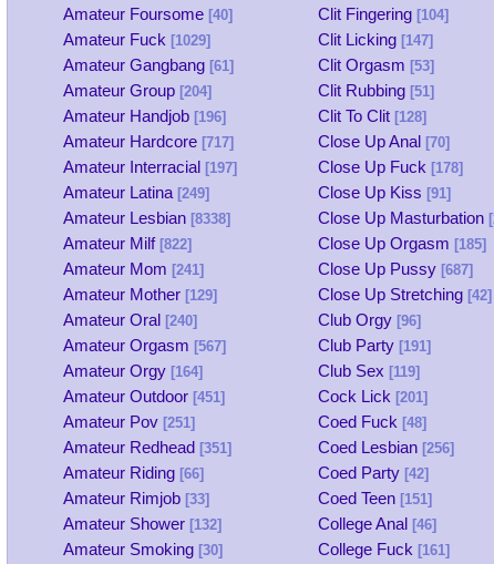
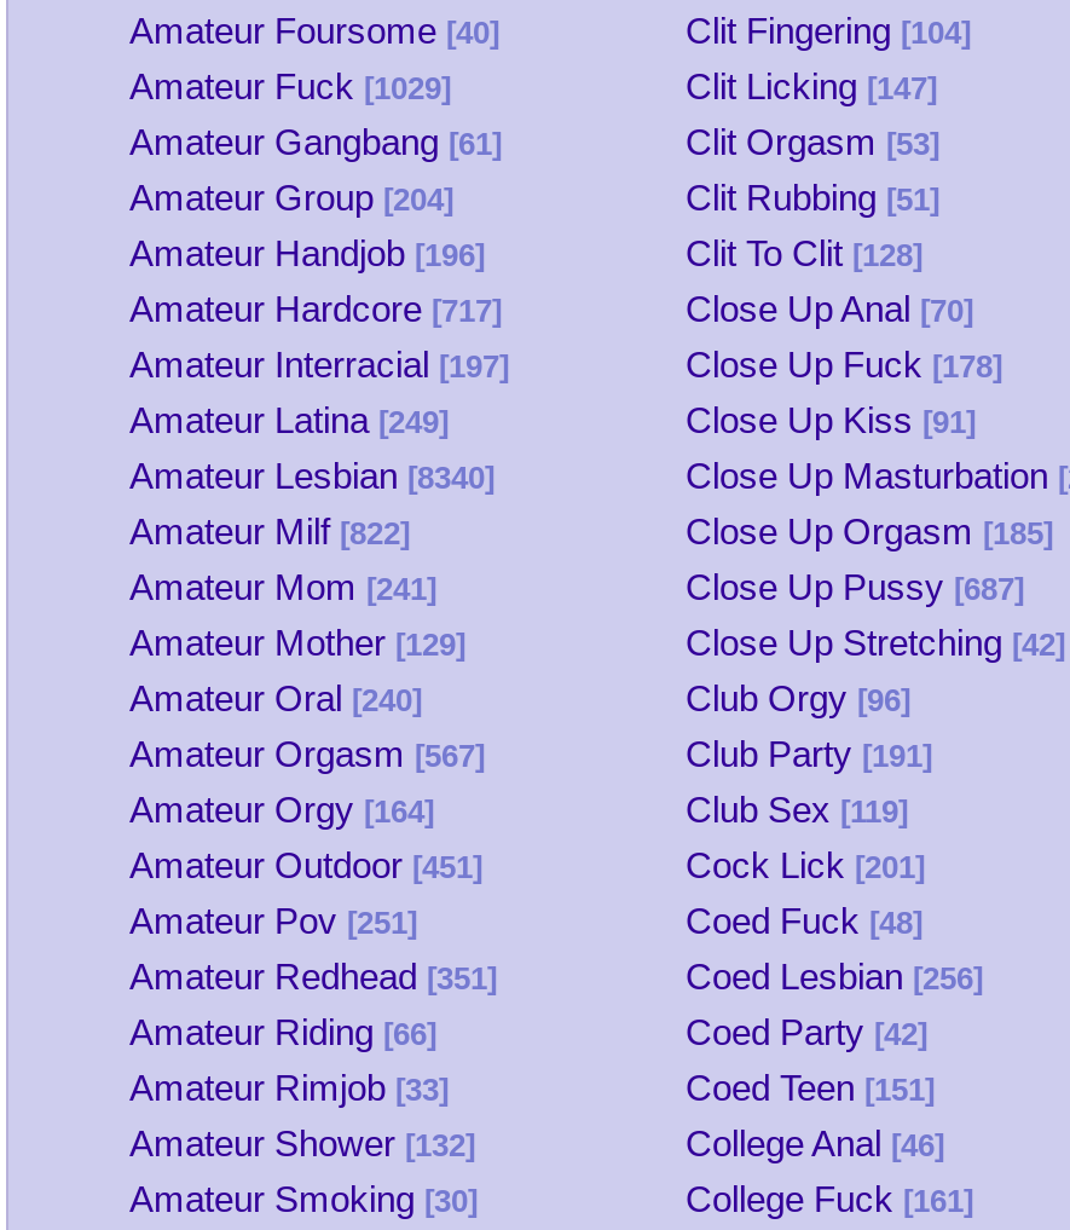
- Amateur Lesbian [8338]
+ Amateur Lesbian [8340]
